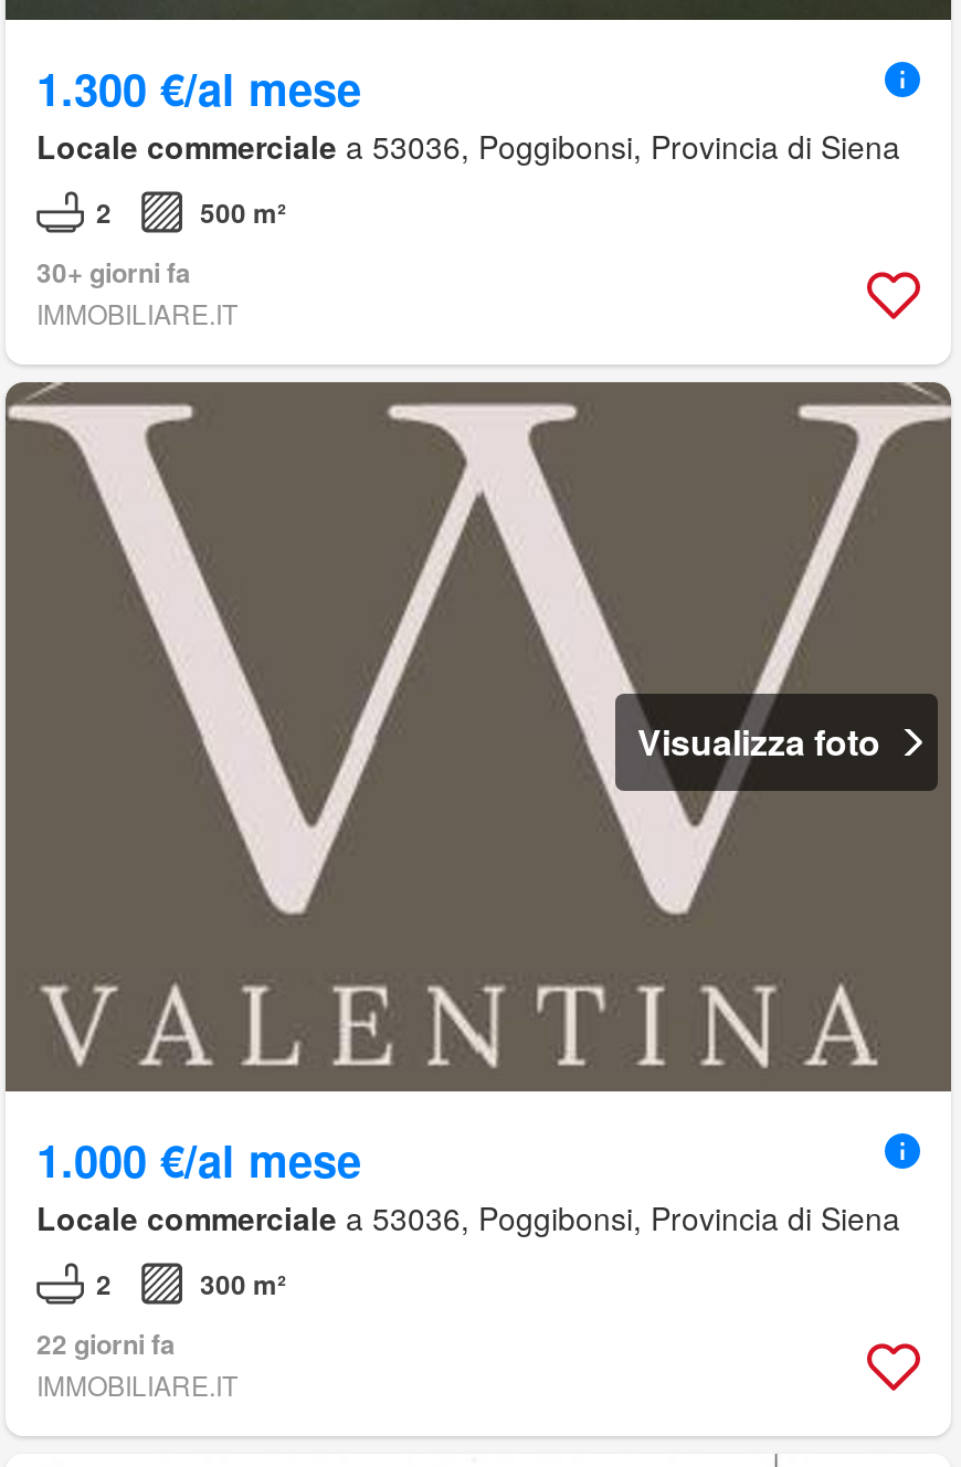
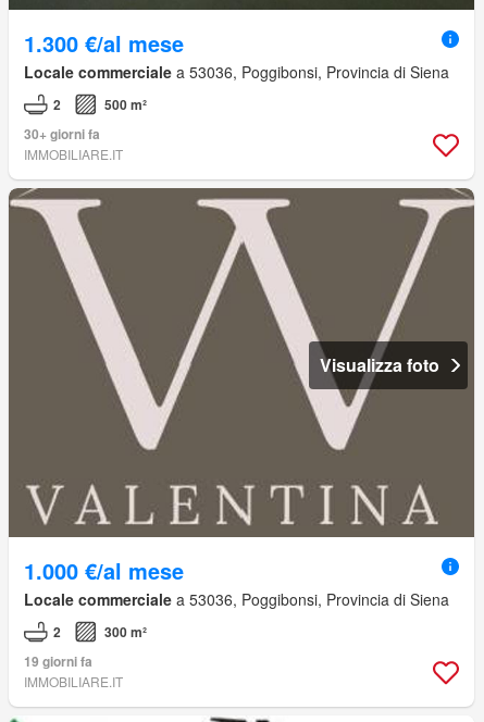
- 22 giorni fa
+ 19 giorni fa
